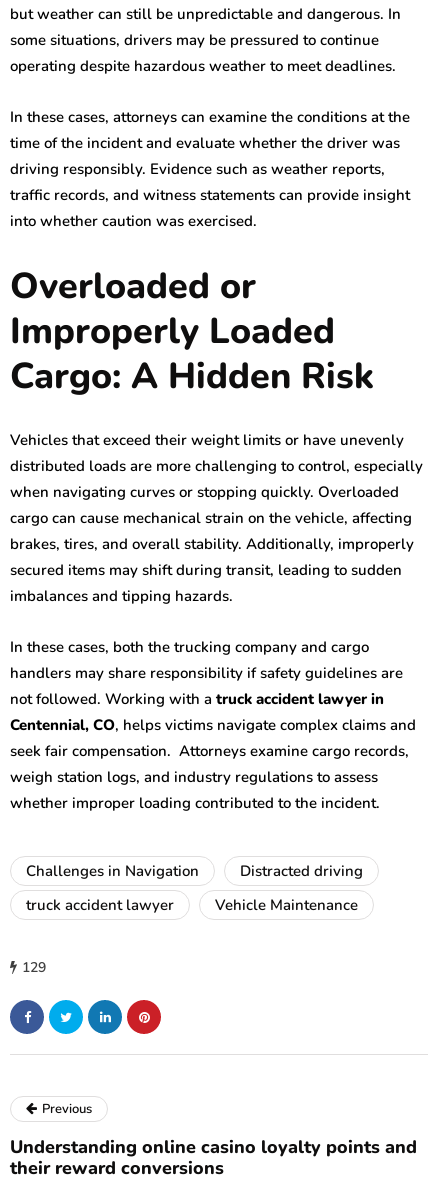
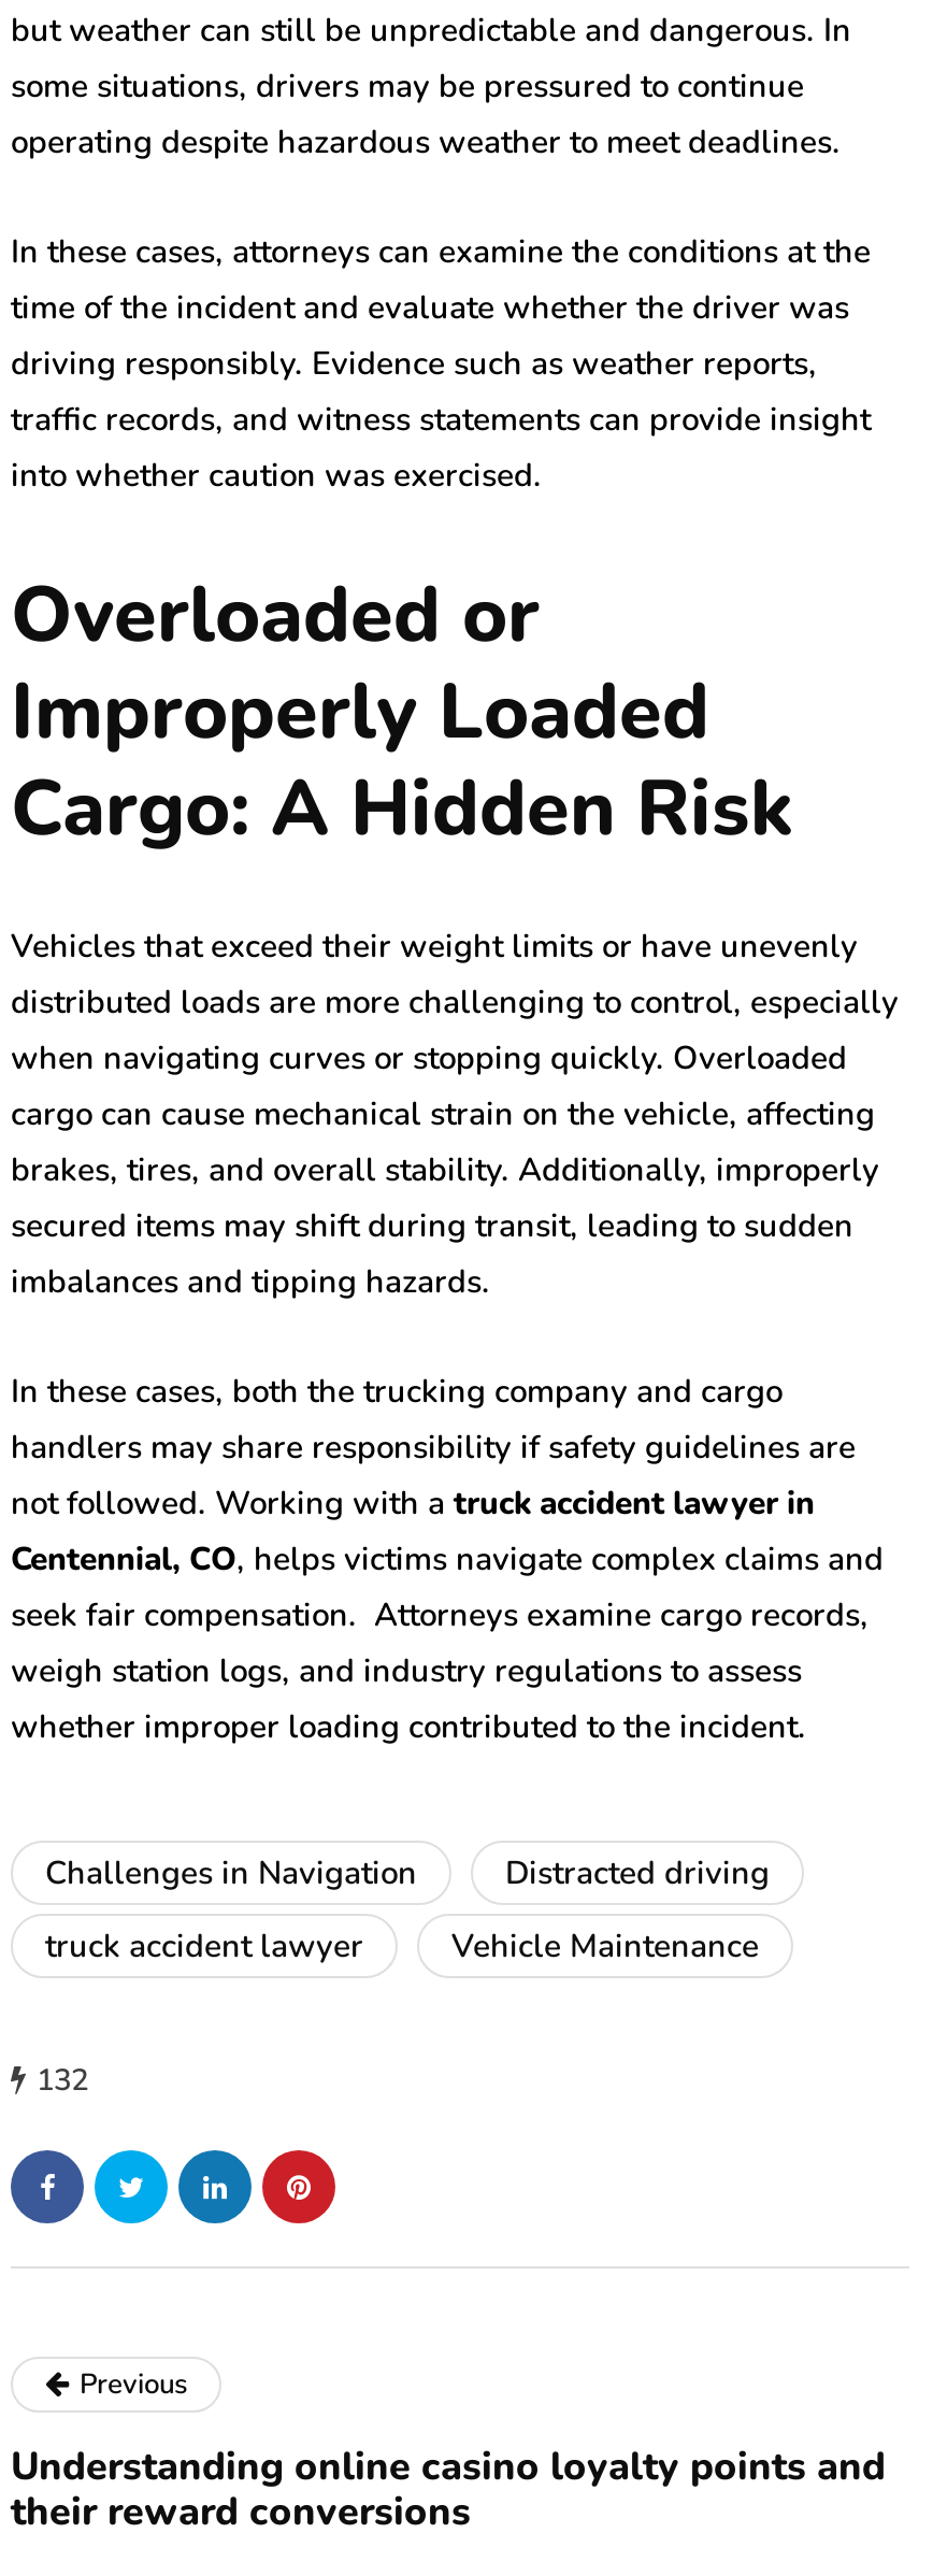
- 129
+ 132
